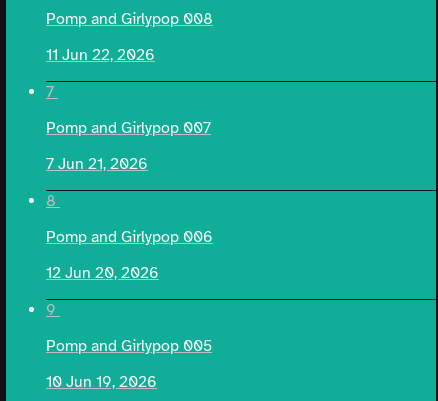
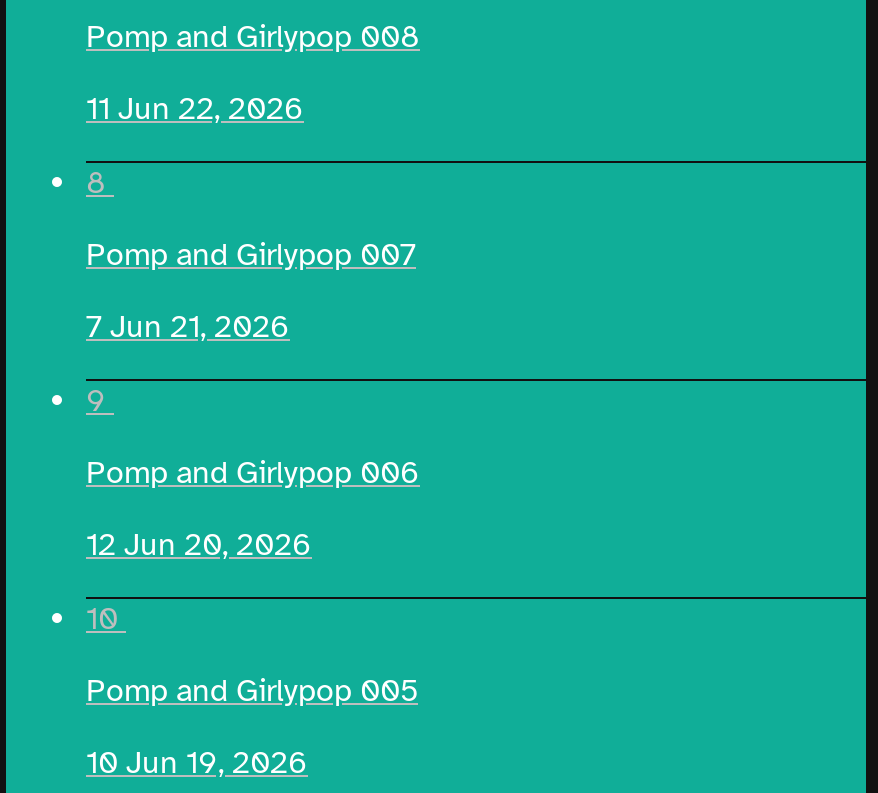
- 7
+ 8

- 8
+ 9

- 9
+ 10
